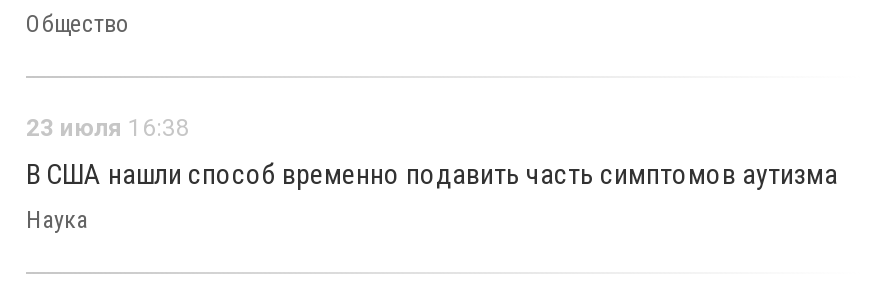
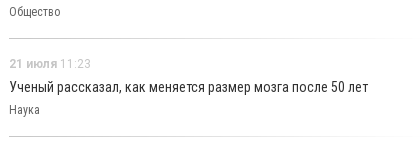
- 23 июля 16:38
+ 21 июля 11:23

- В США нашли способ временно подавить часть симптомов аутизма
+ Ученый рассказал, как меняется размер мозга после 50 лет
